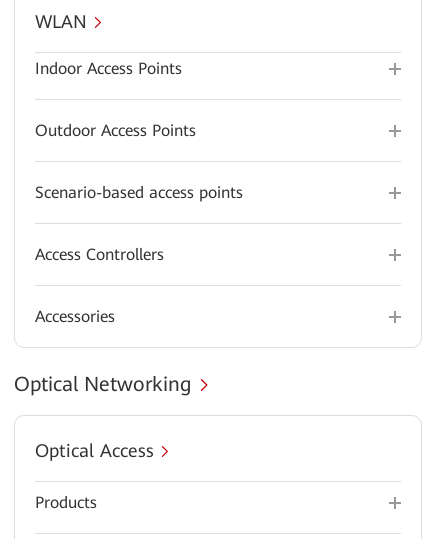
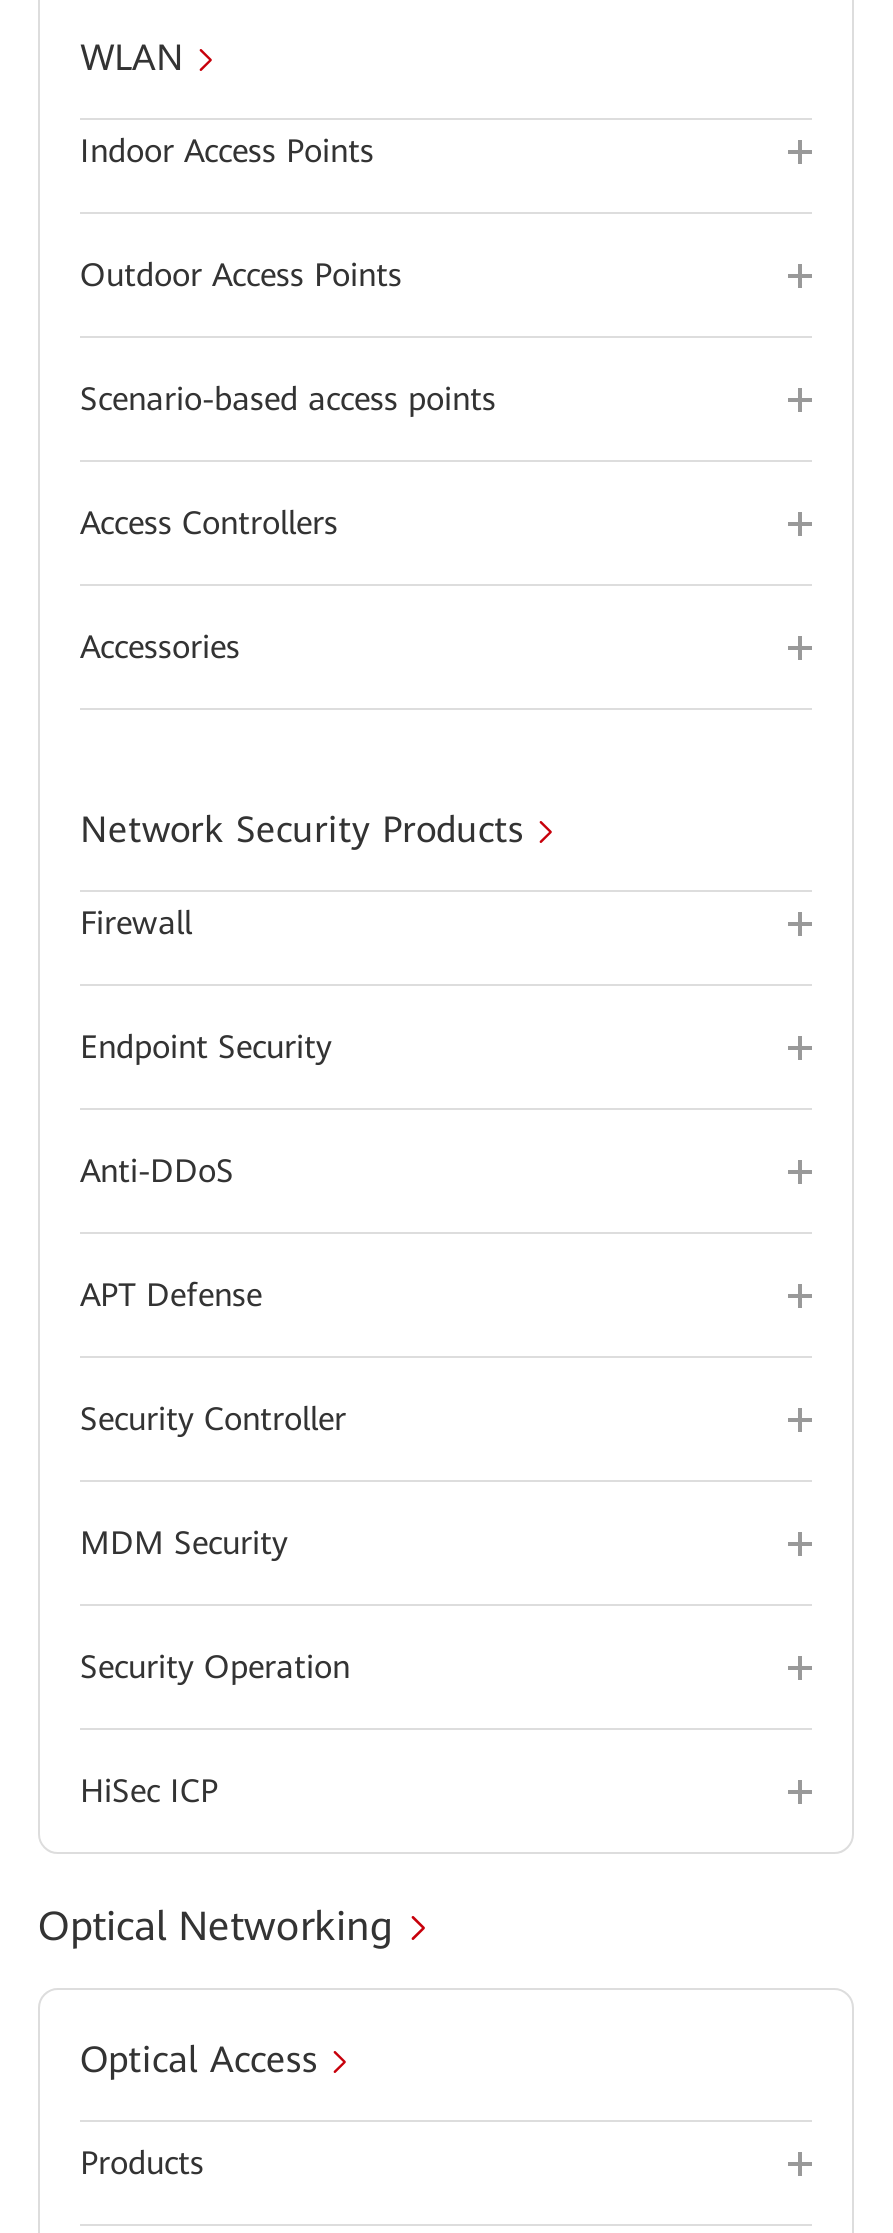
+ Network Security Products
+ Firewall
+ Endpoint Security
+ Anti-DDoS
+ APT Defense
+ Security Controller
+ MDM Security
+ Security Operation
+ HiSec ICP
